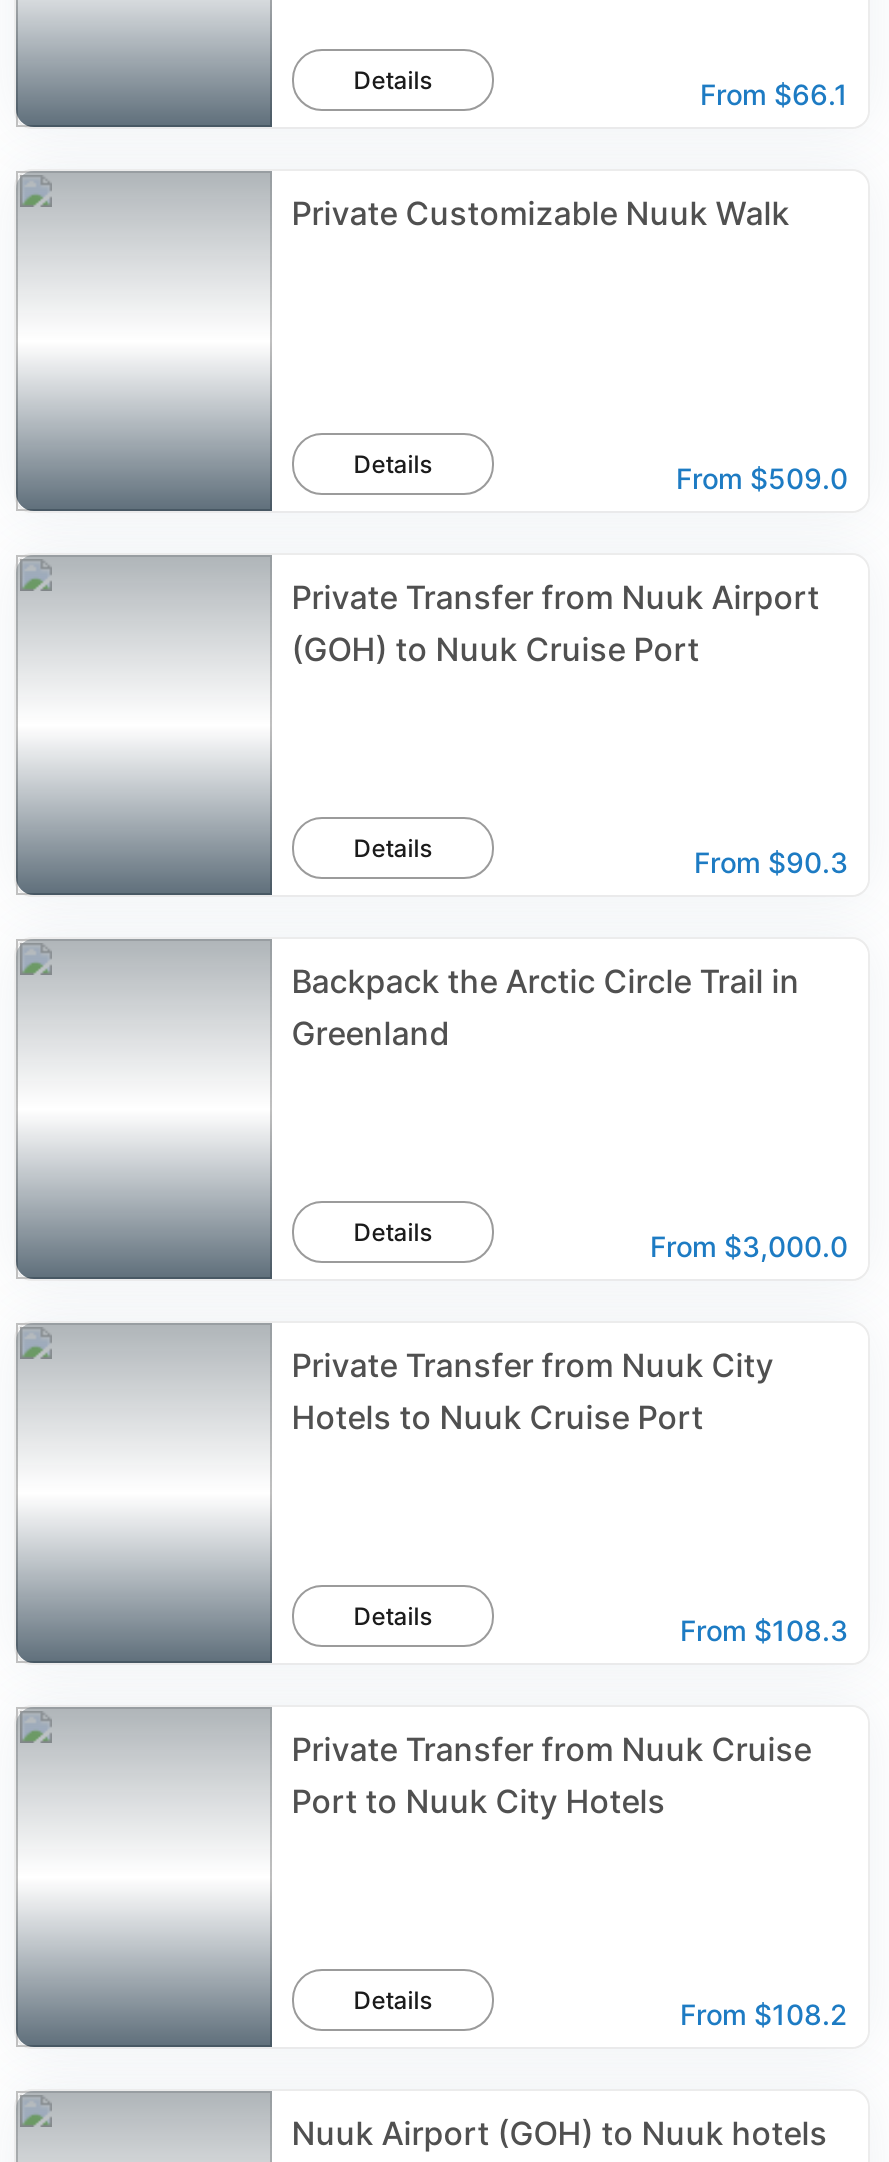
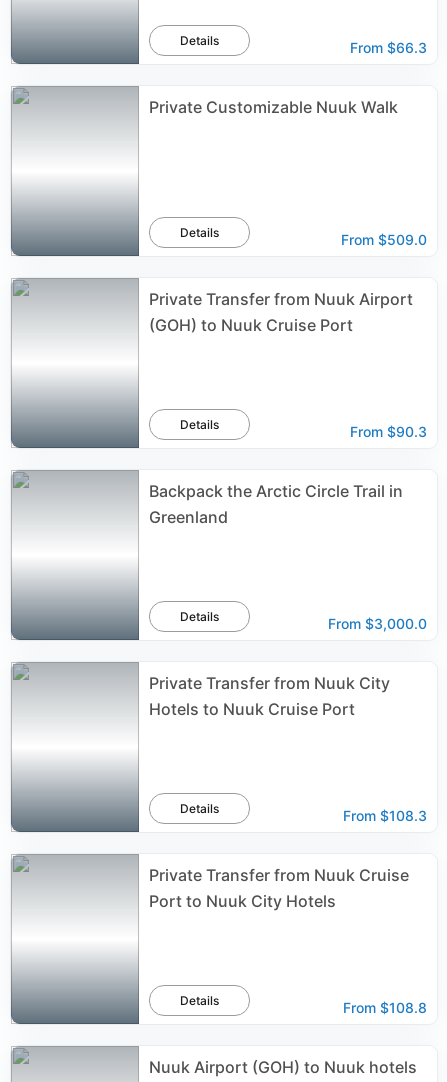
- From $66.1
+ From $66.3

- From $108.2
+ From $108.8
